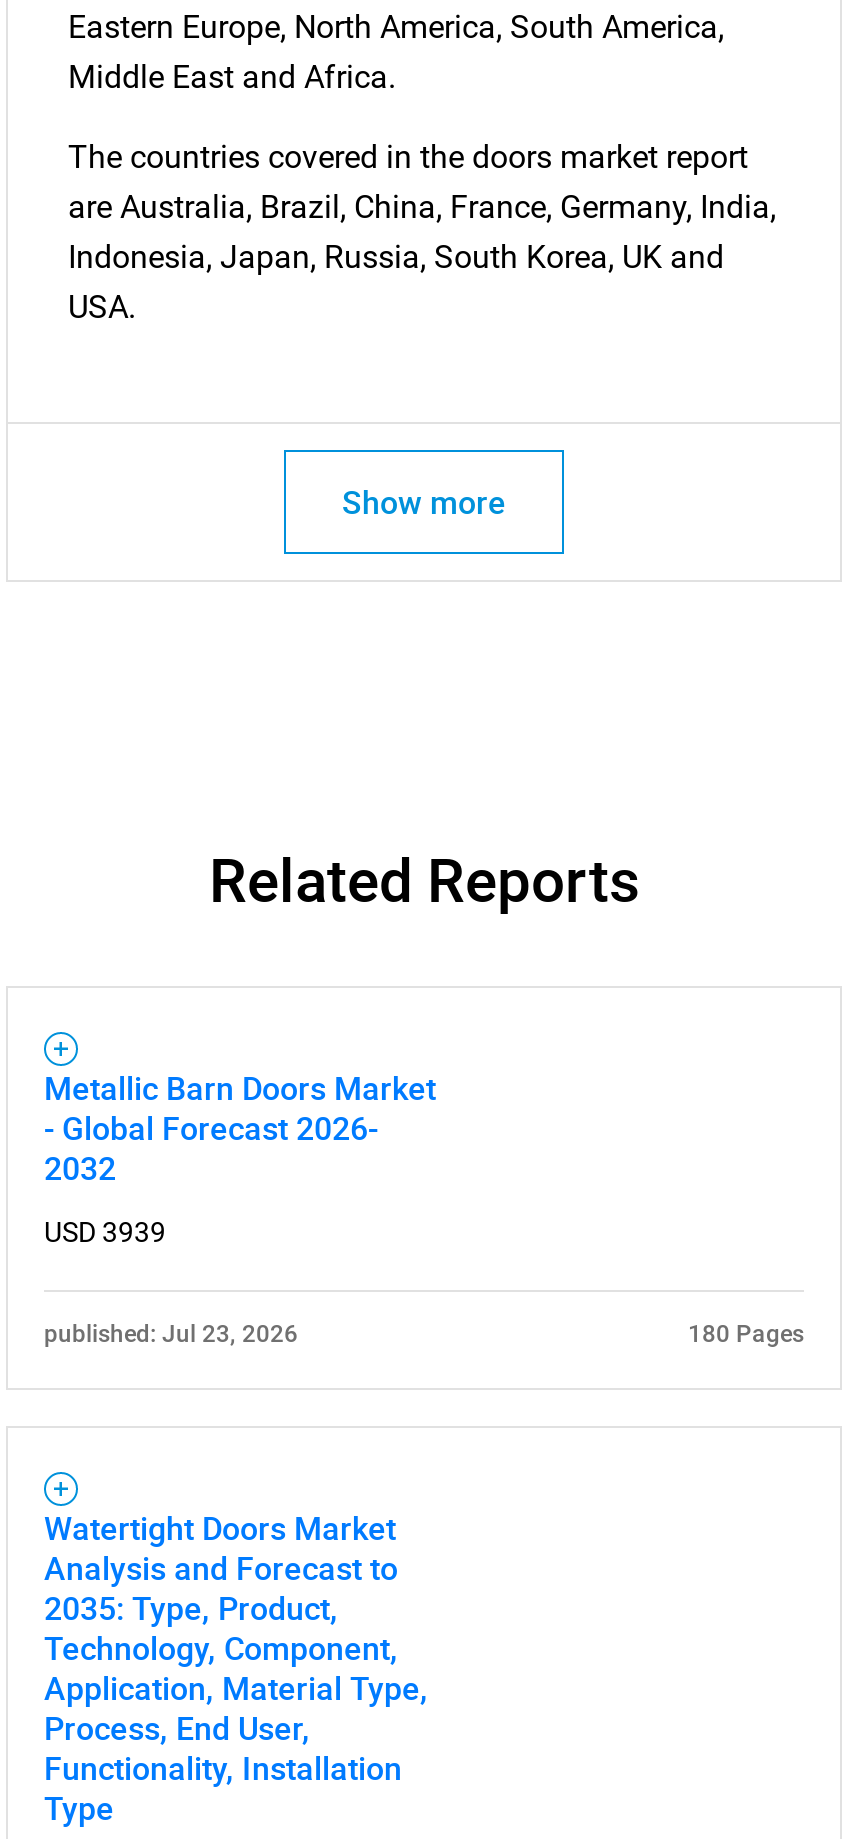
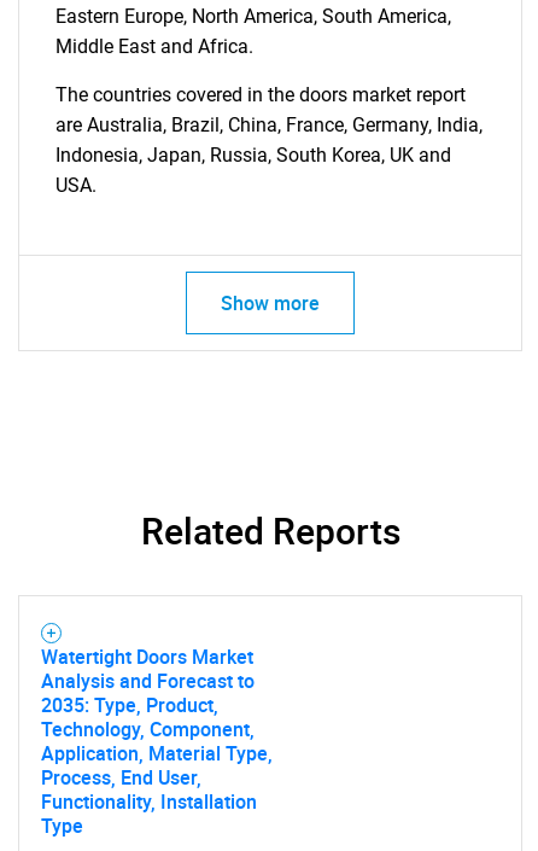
- Metallic Barn Doors Market
- - Global Forecast 2026-
- 2032
- USD 3939
- published: Jul 23, 2026
- 180 Pages
